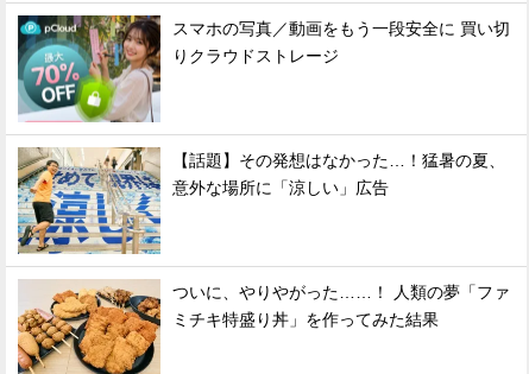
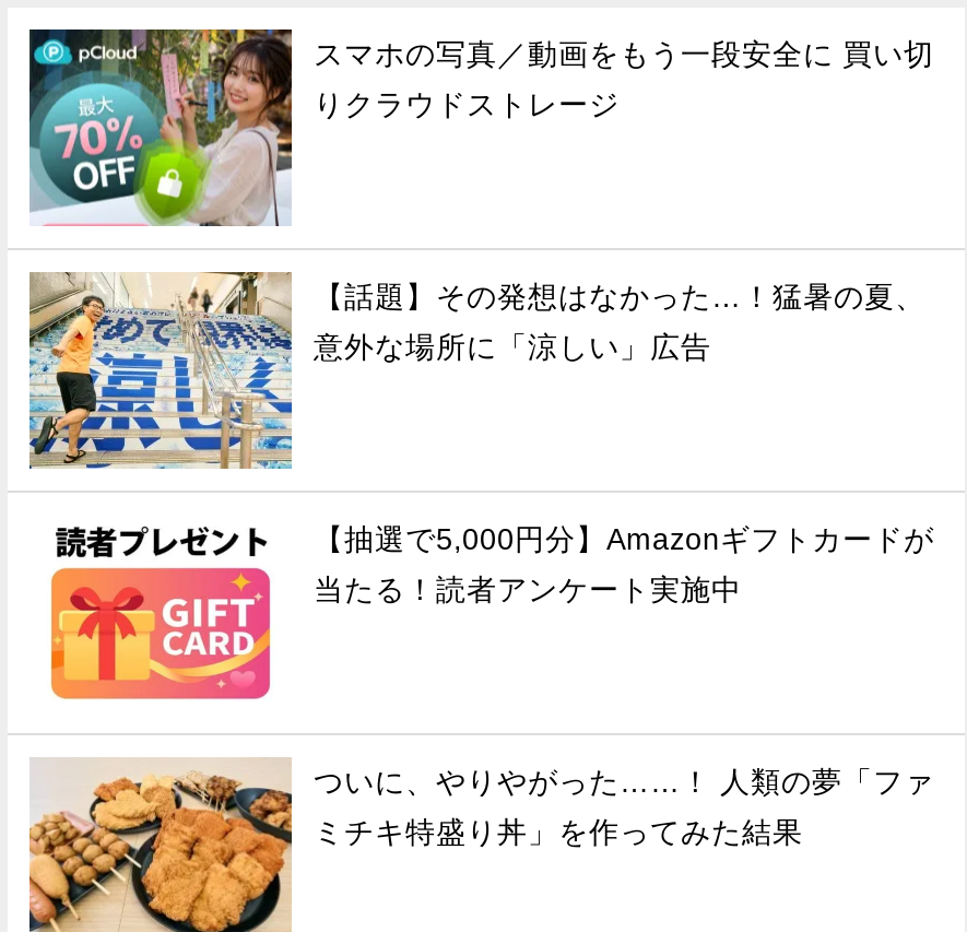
+ [image]
+ 【抽選で5,000円分】Amazonギフトカードが
+ 当たる！読者アンケート実施中
